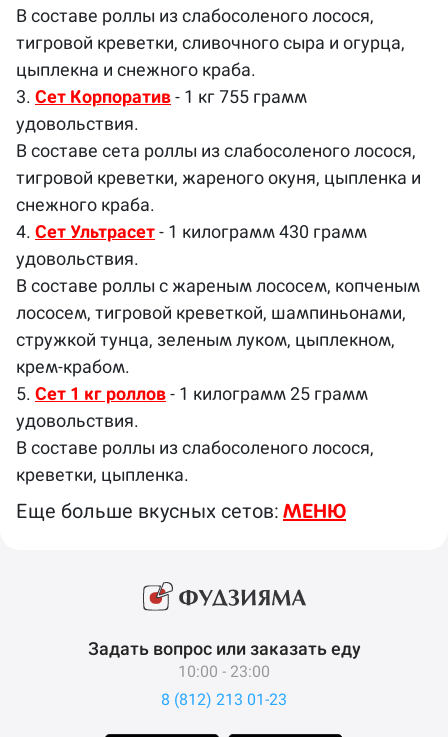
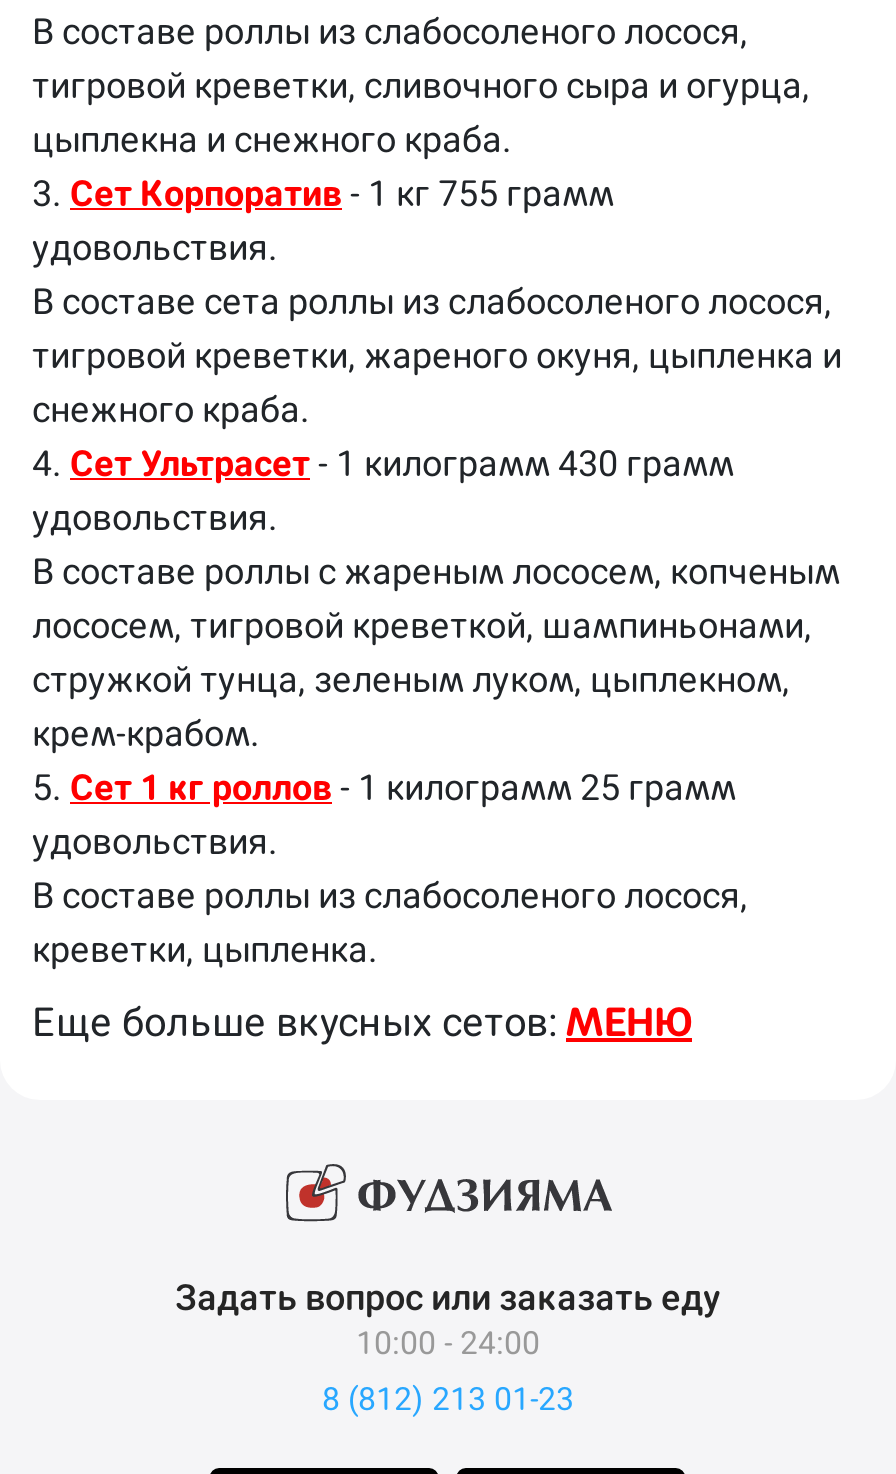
- 10:00 - 23:00
+ 10:00 - 24:00
